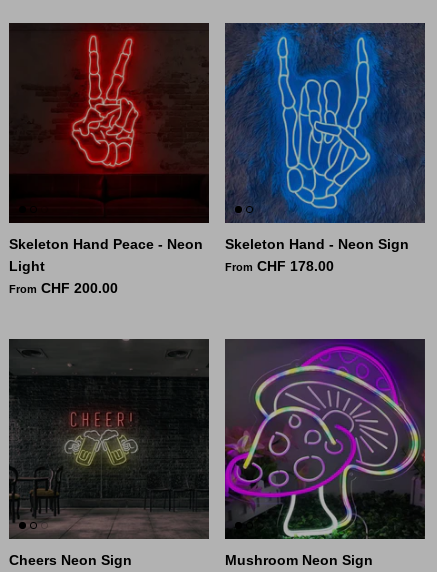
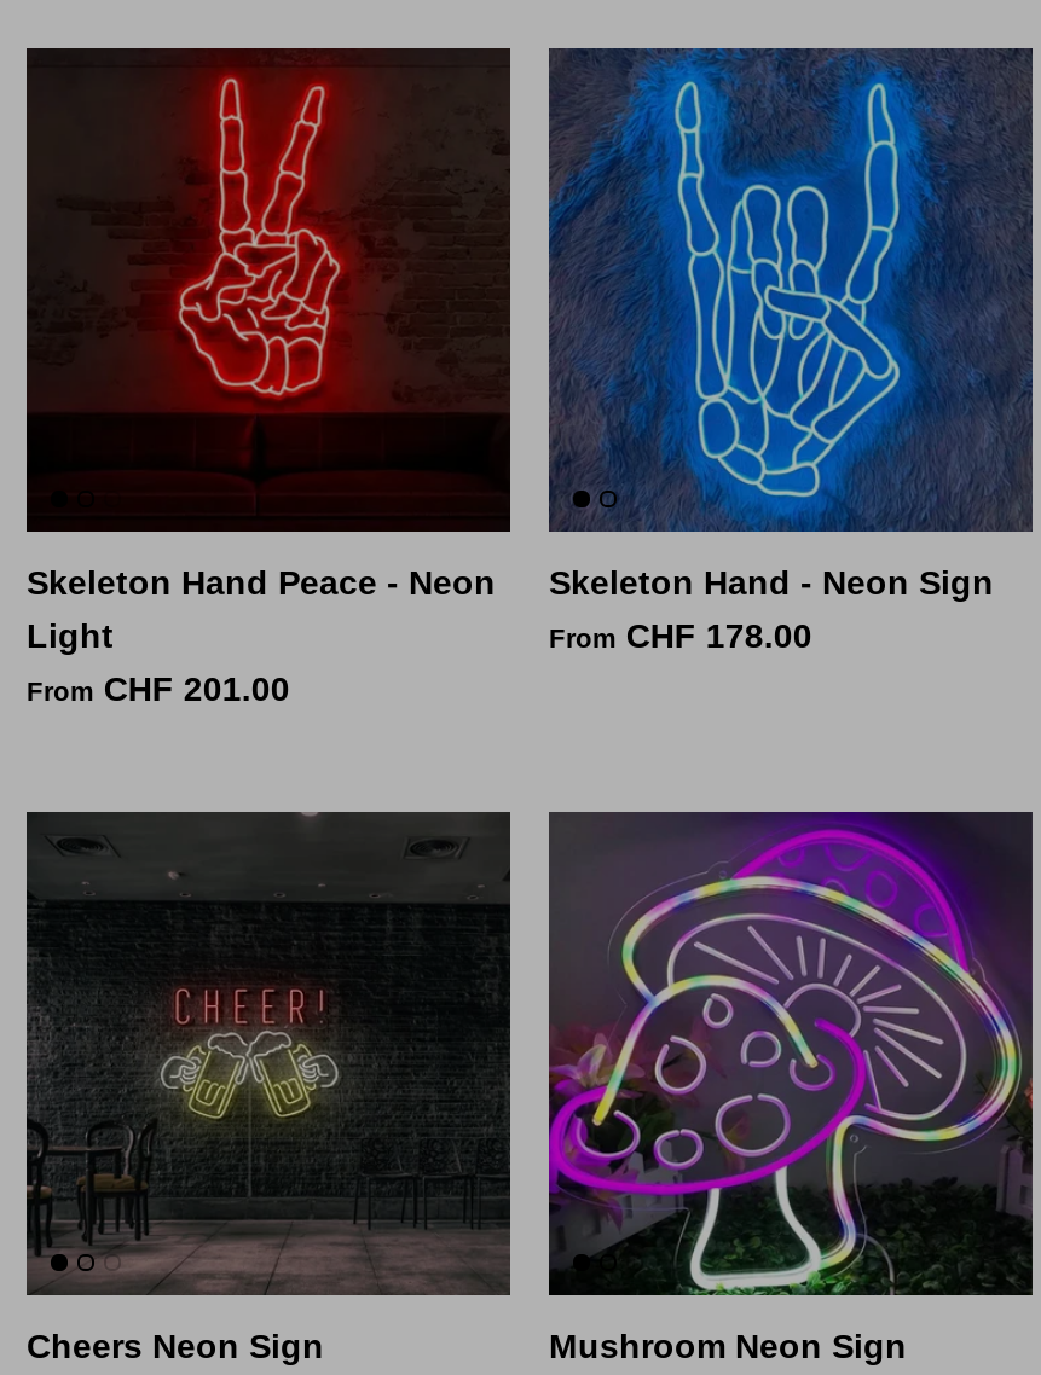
- From CHF 200.00
+ From CHF 201.00
